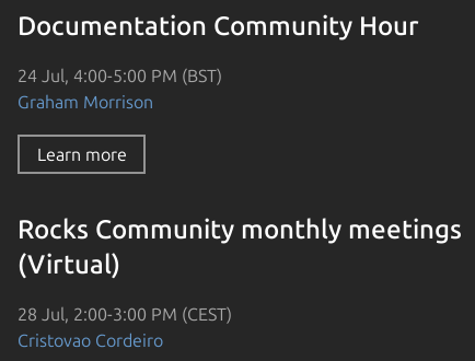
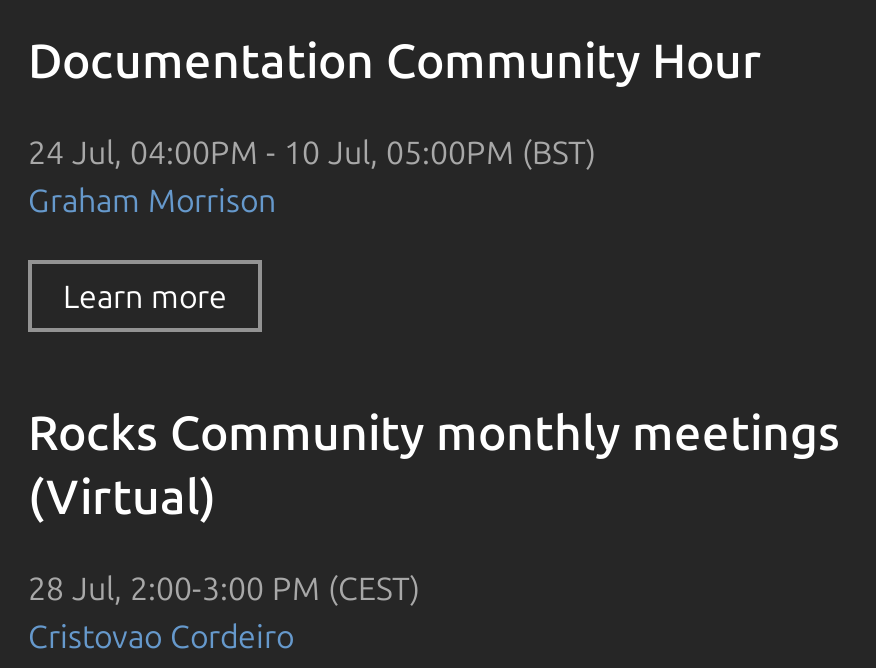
- 24 Jul, 4:00-5:00 PM (BST)
+ 24 Jul, 04:00PM - 10 Jul, 05:00PM (BST)
